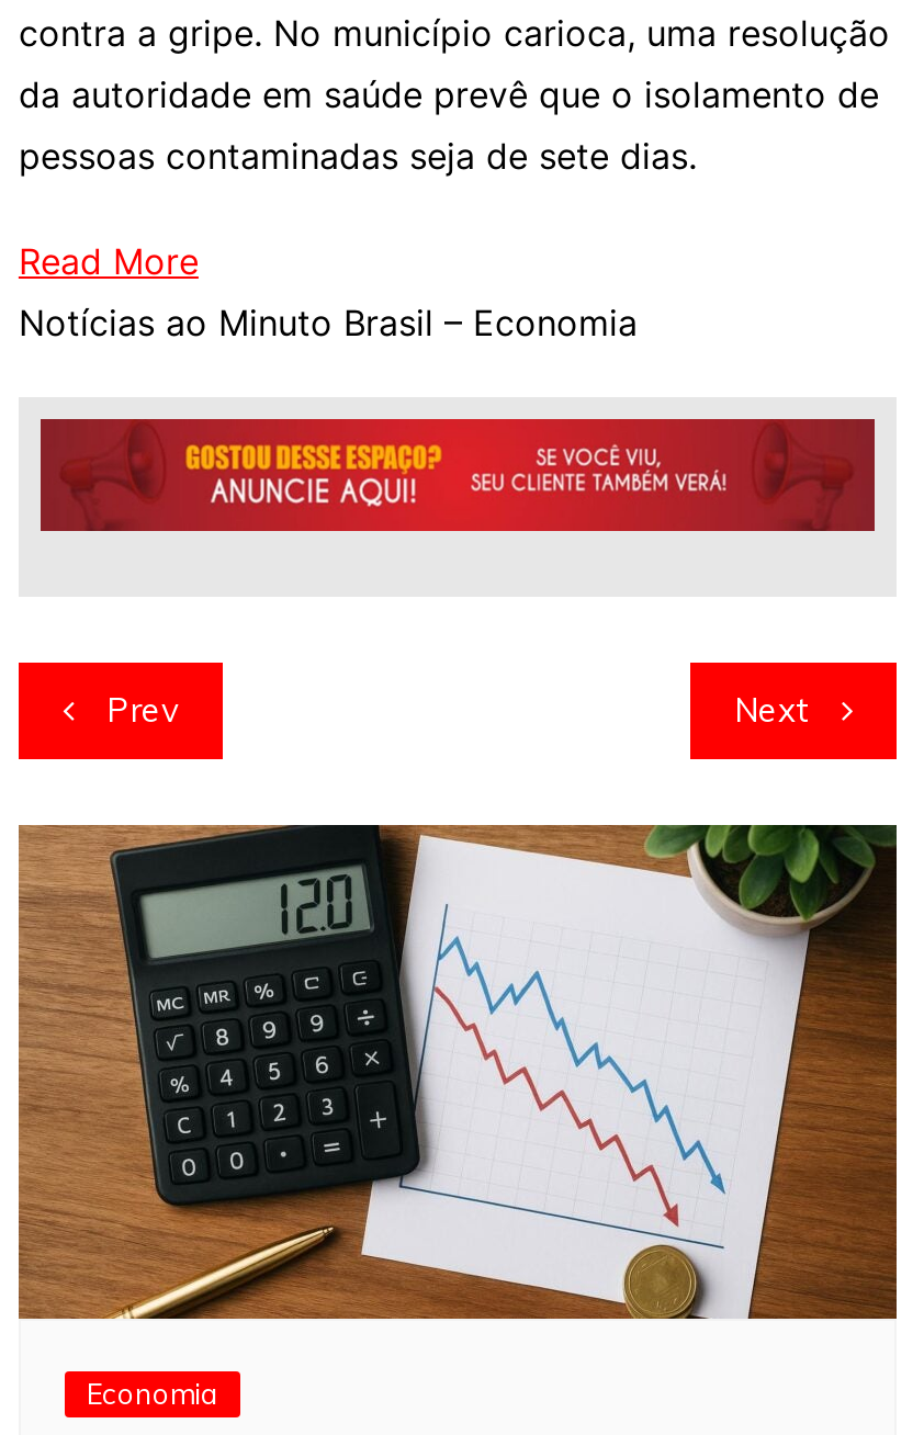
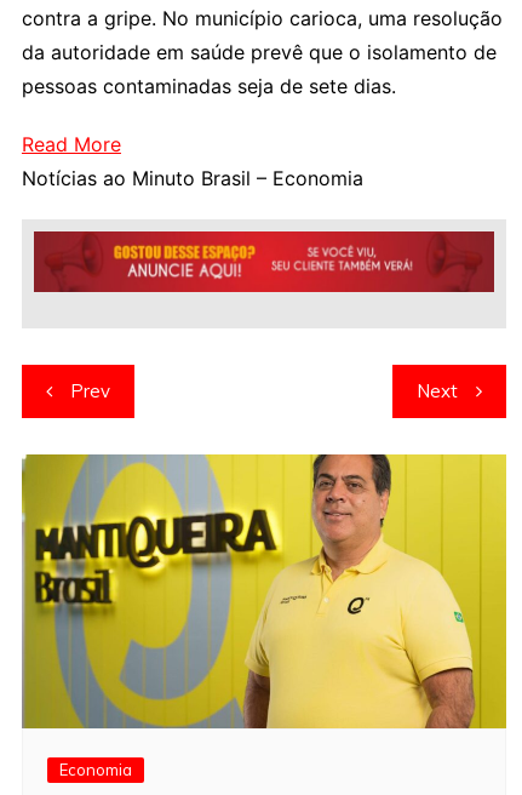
- [image]
+ [image]
